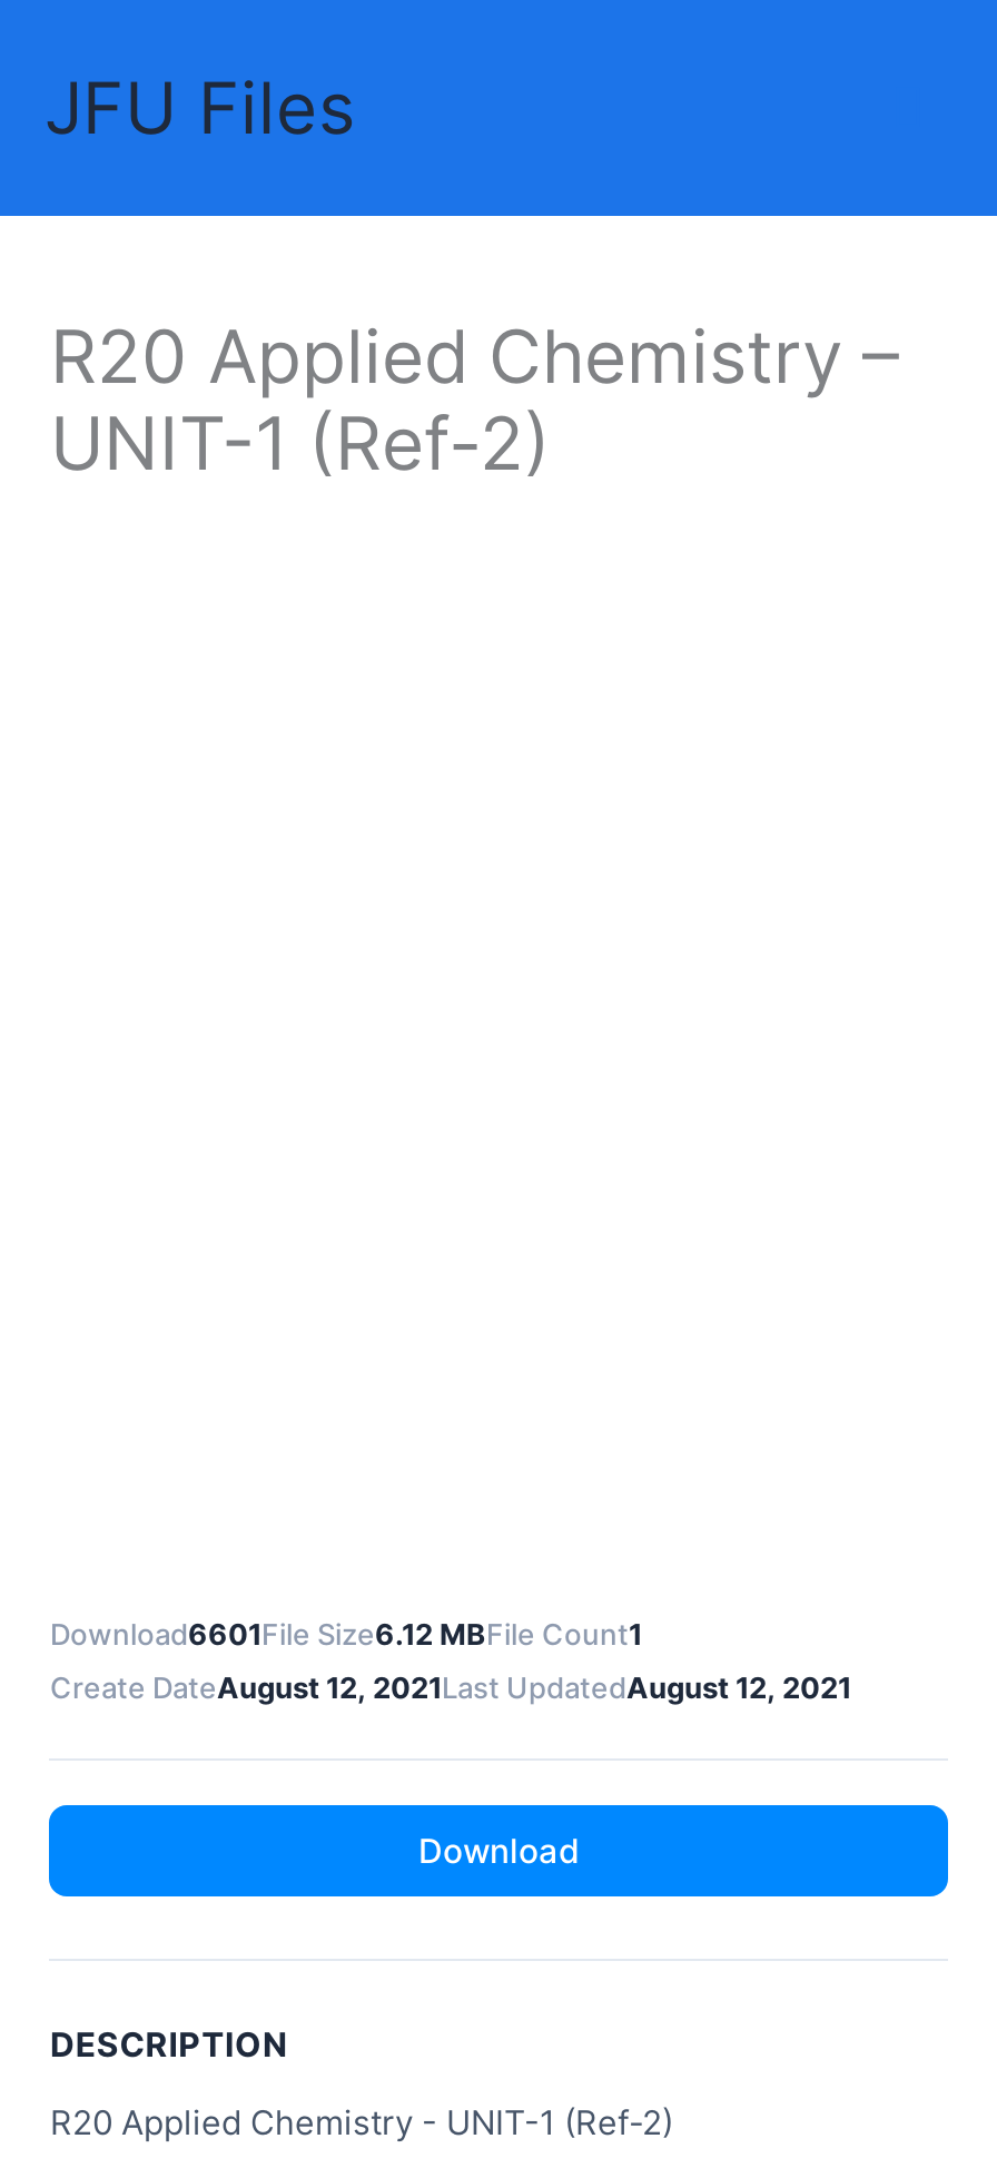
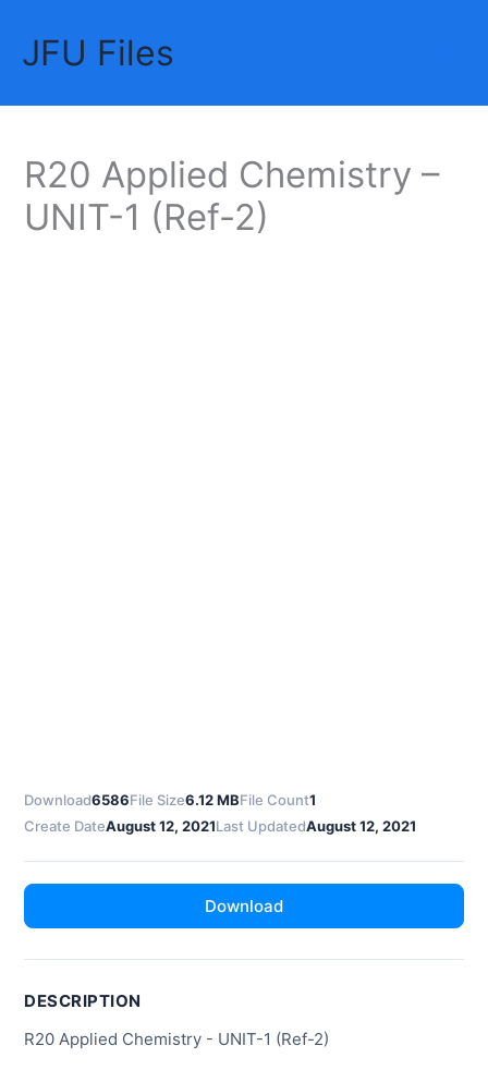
- Download6601File Size6.12 MBFile Count1
+ Download6586File Size6.12 MBFile Count1
